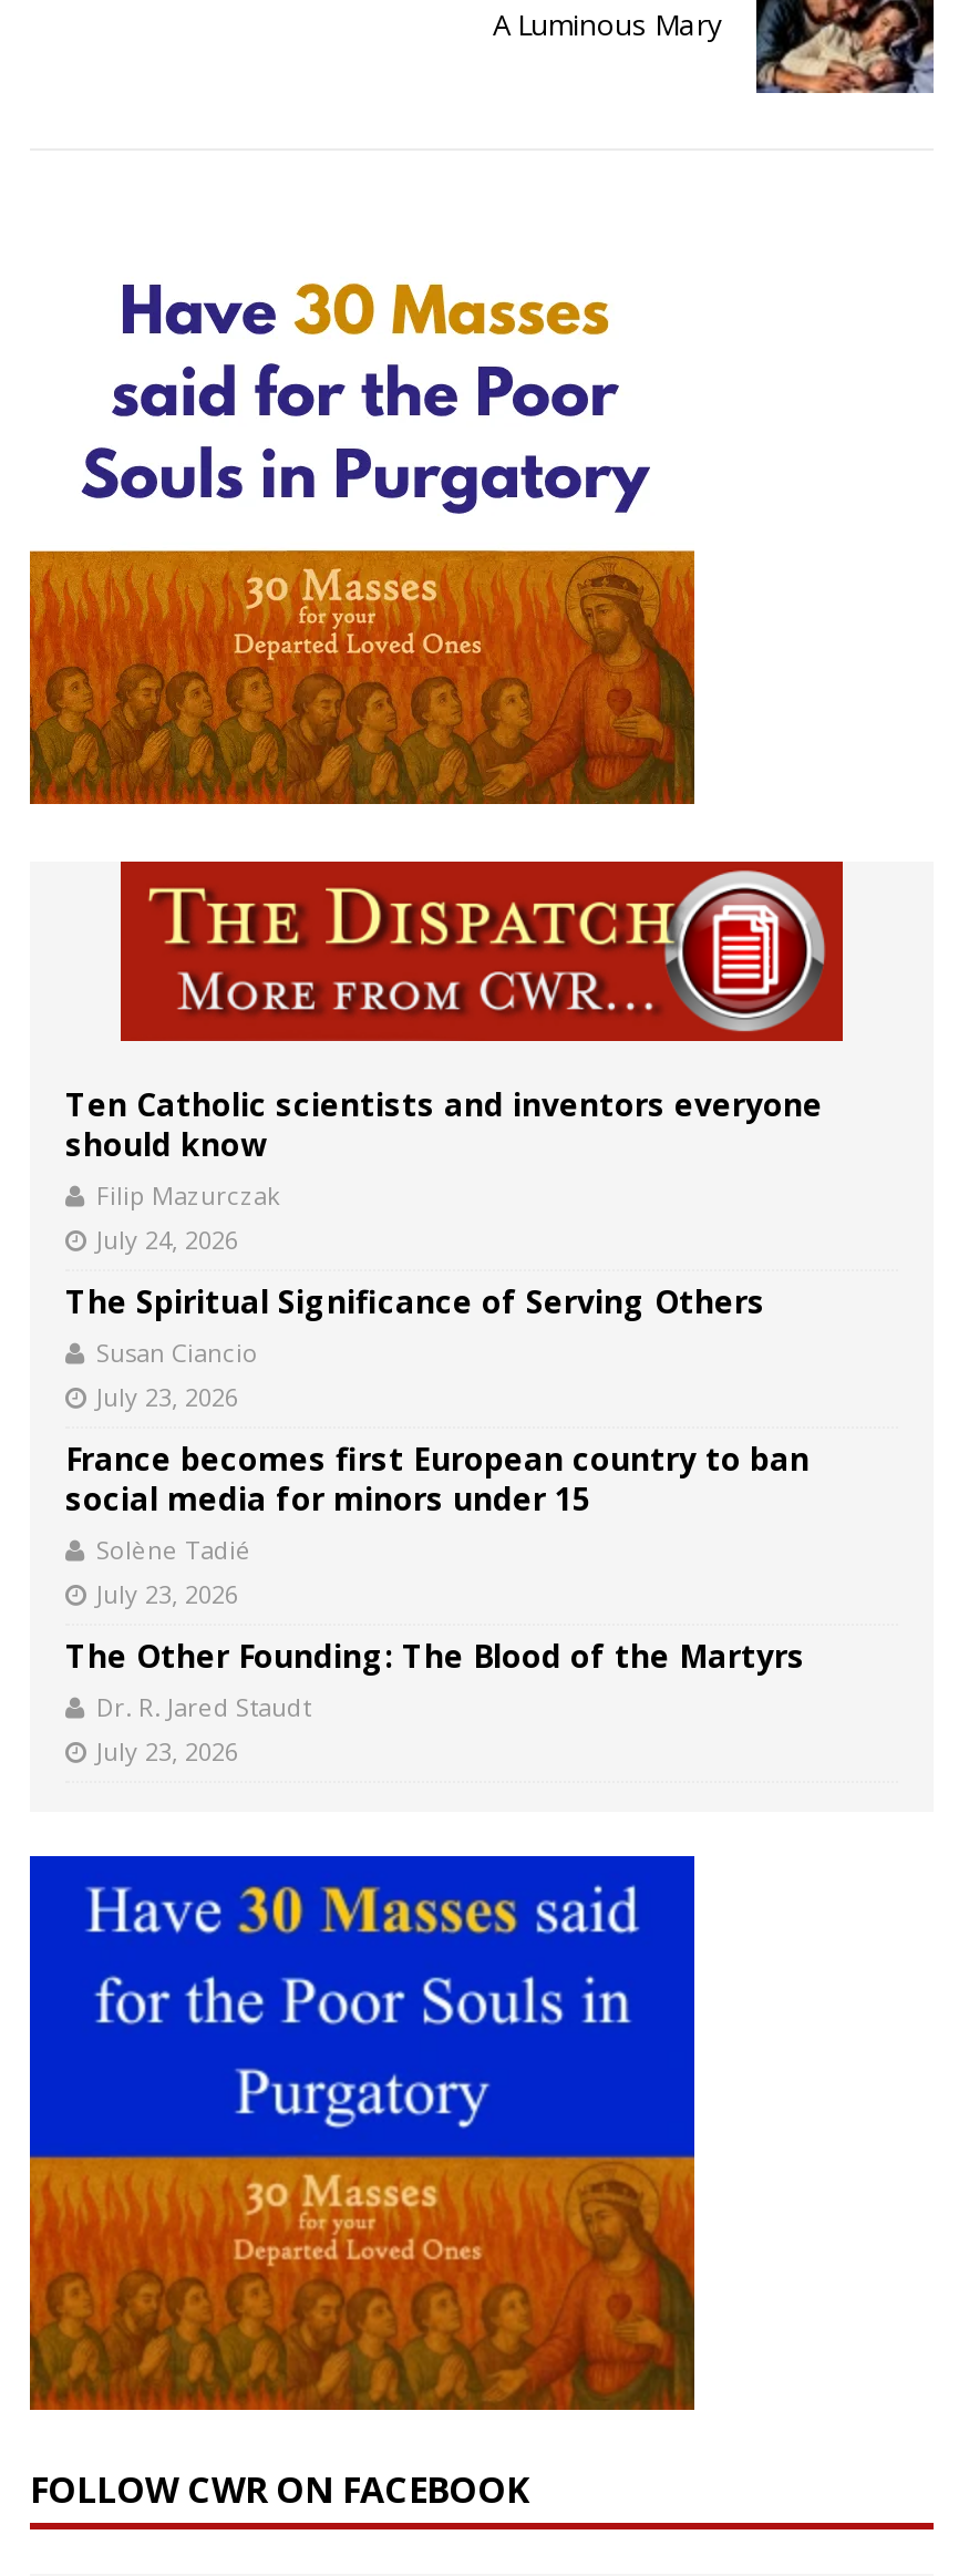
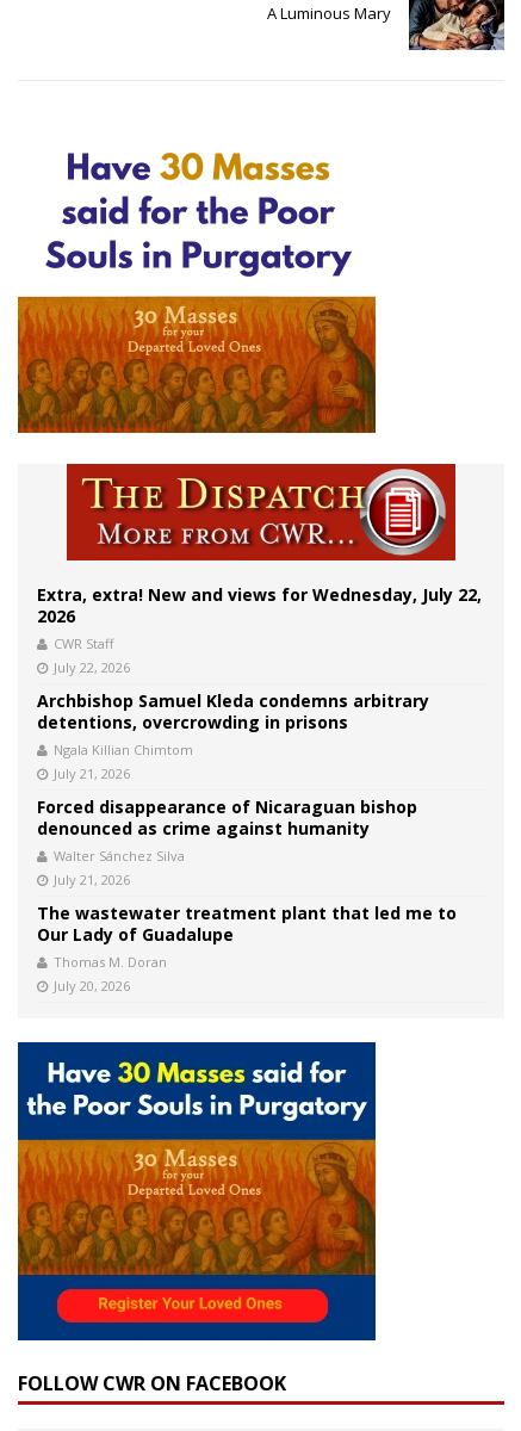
- Ten Catholic scientists and inventors everyone
- should know
- Filip Mazurczak
- July 24, 2026
+ Extra, extra! New and views for Wednesday, July 22,
+ 2026
+ CWR Staff
+ July 22, 2026

- The Spiritual Significance of Serving Others
- Susan Ciancio
- July 23, 2026
+ Archbishop Samuel Kleda condemns arbitrary
+ detentions, overcrowding in prisons
+ Ngala Killian Chimtom
+ July 21, 2026

- France becomes first European country to ban
- social media for minors under 15
- Solène Tadié
- July 23, 2026
+ Forced disappearance of Nicaraguan bishop
+ denounced as crime against humanity
+ Walter Sánchez Silva
+ July 21, 2026

- The Other Founding: The Blood of the Martyrs
- Dr. R. Jared Staudt
- July 23, 2026
+ The wastewater treatment plant that led me to
+ Our Lady of Guadalupe
+ Thomas M. Doran
+ July 20, 2026

- [image]
+ [image]
